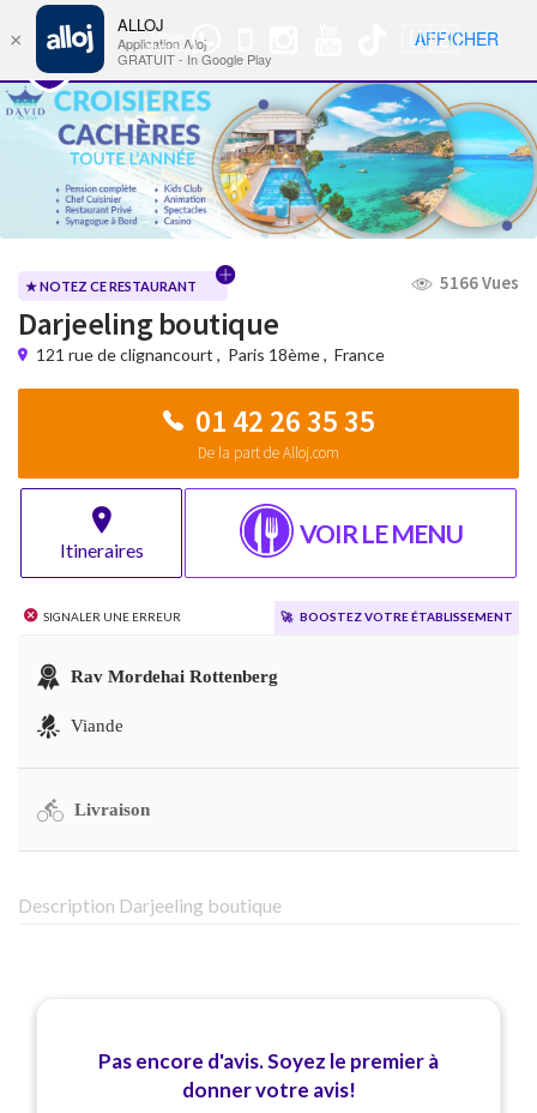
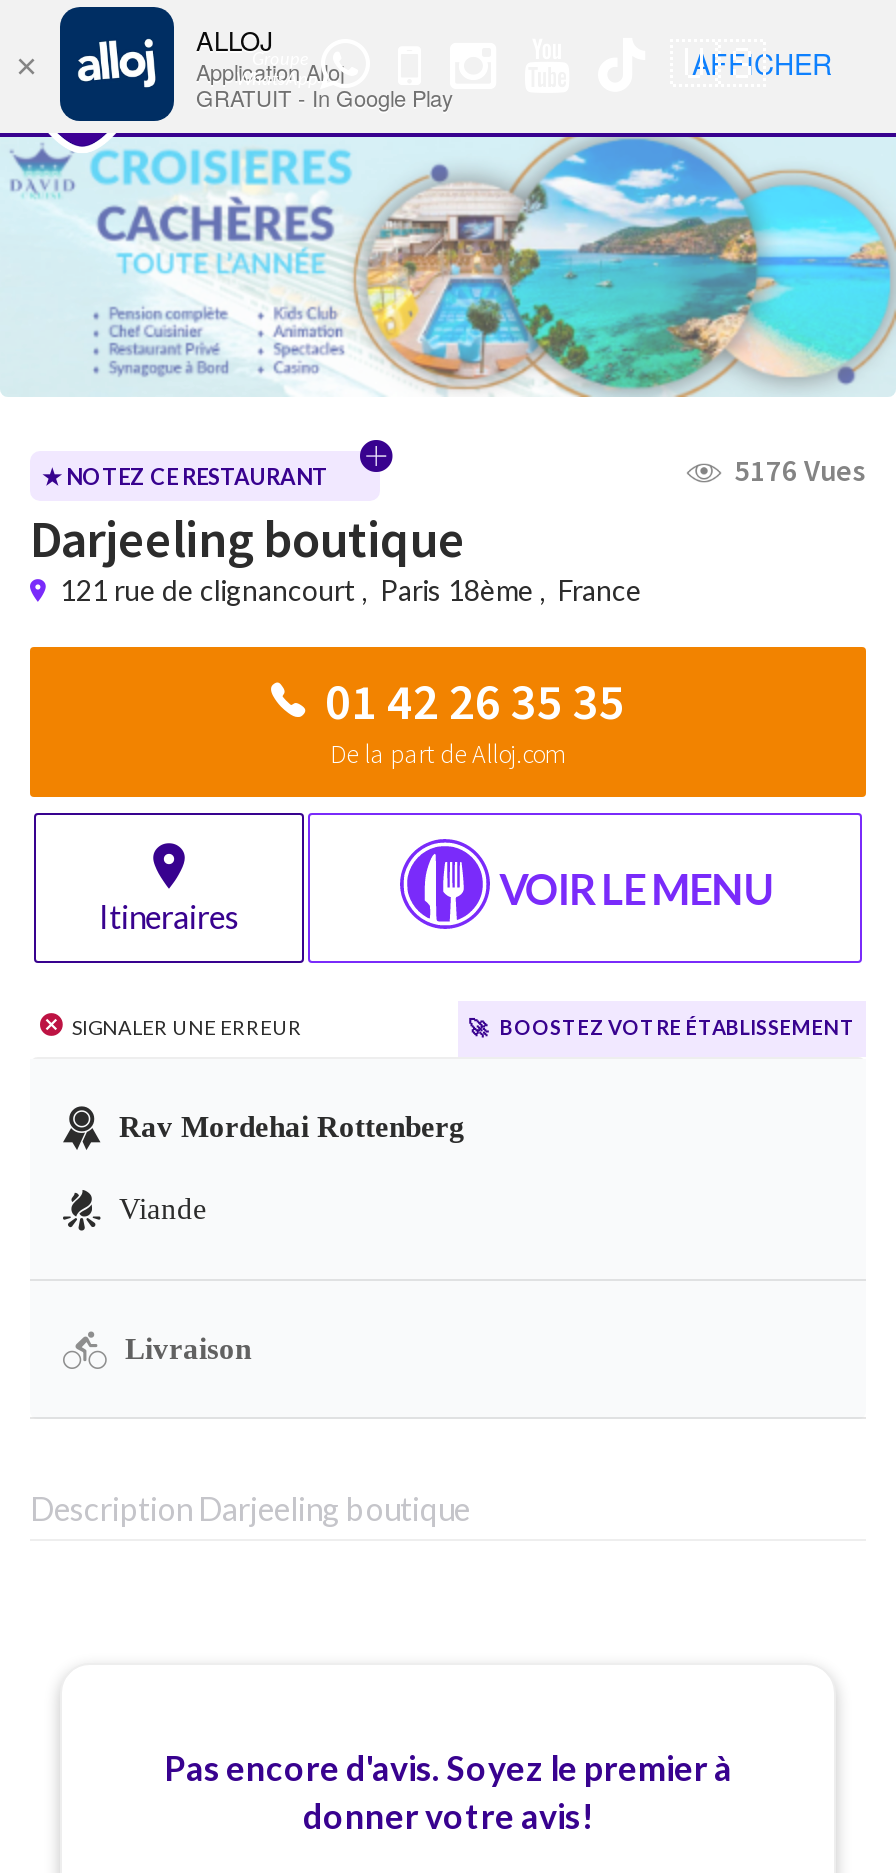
- 5166 Vues
+ 5176 Vues
